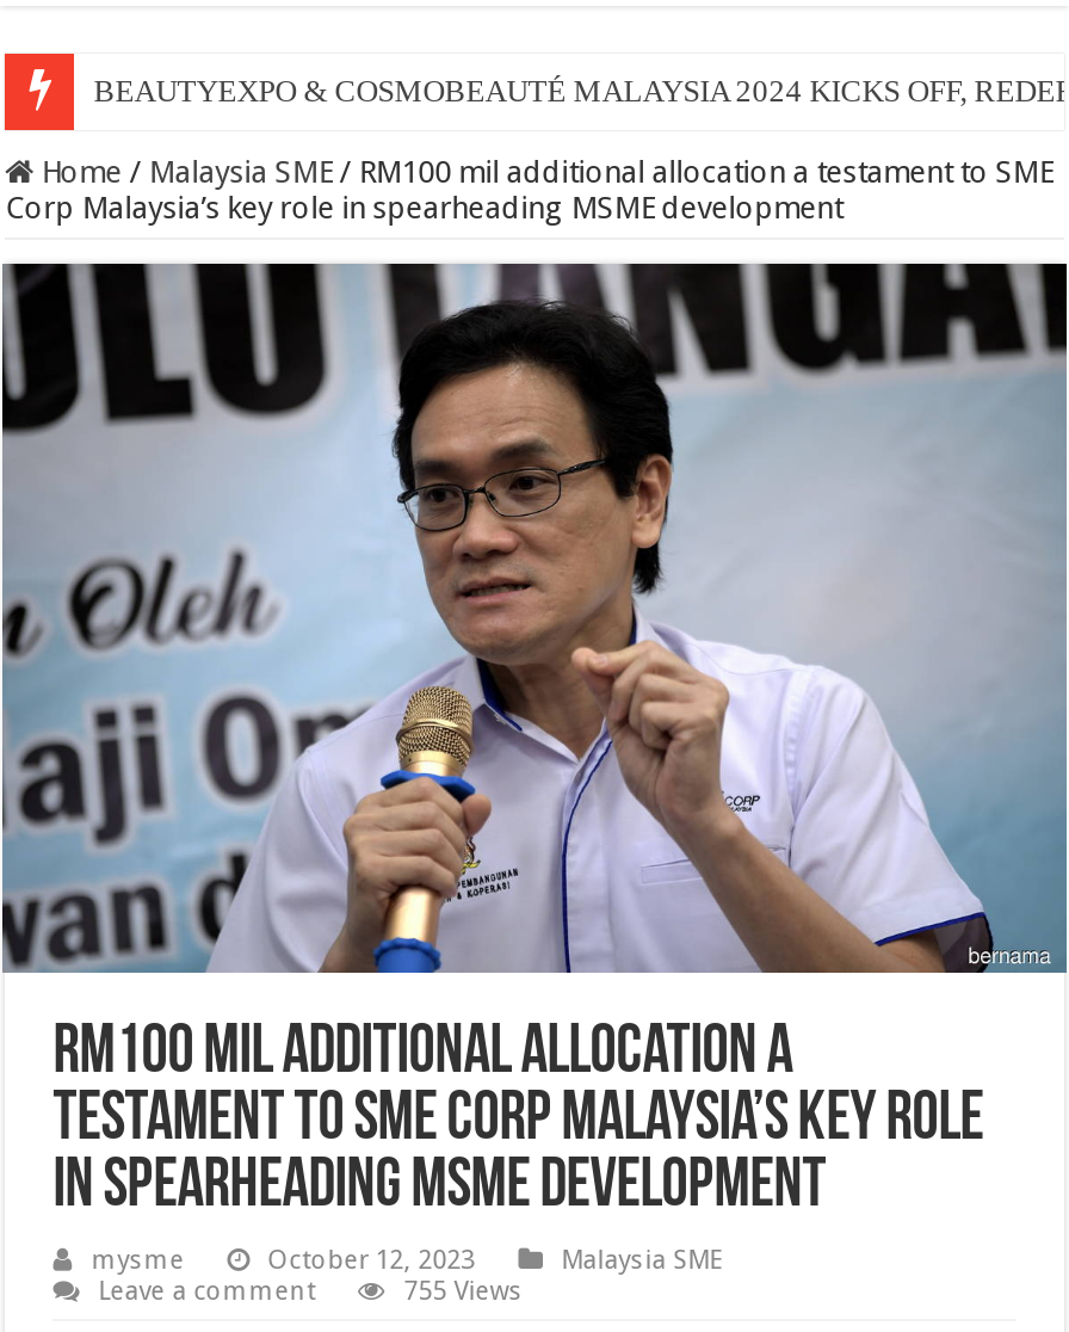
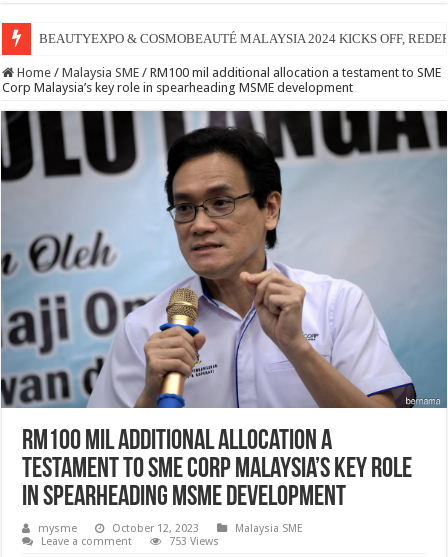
- 755 Views
+ 753 Views
